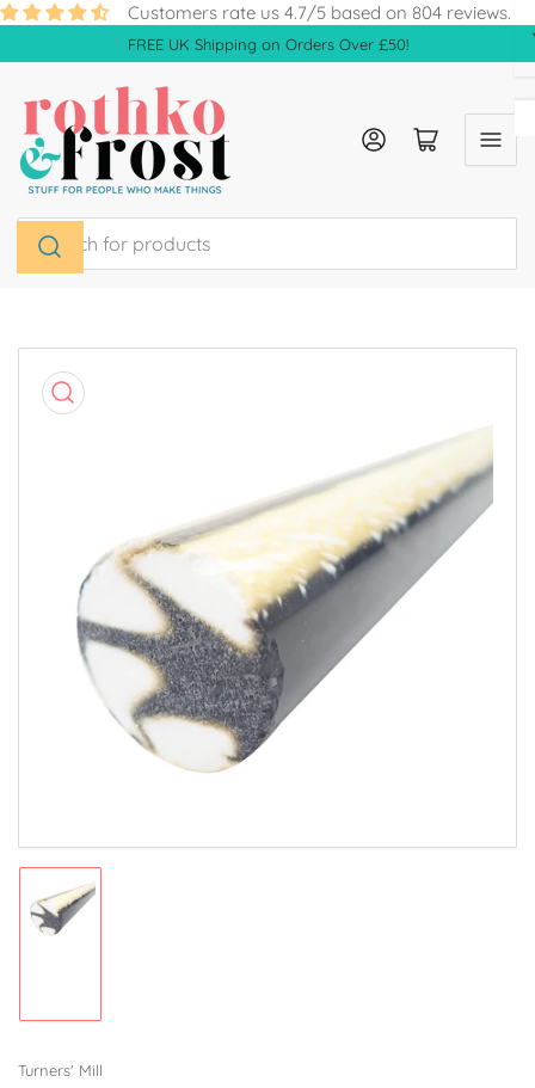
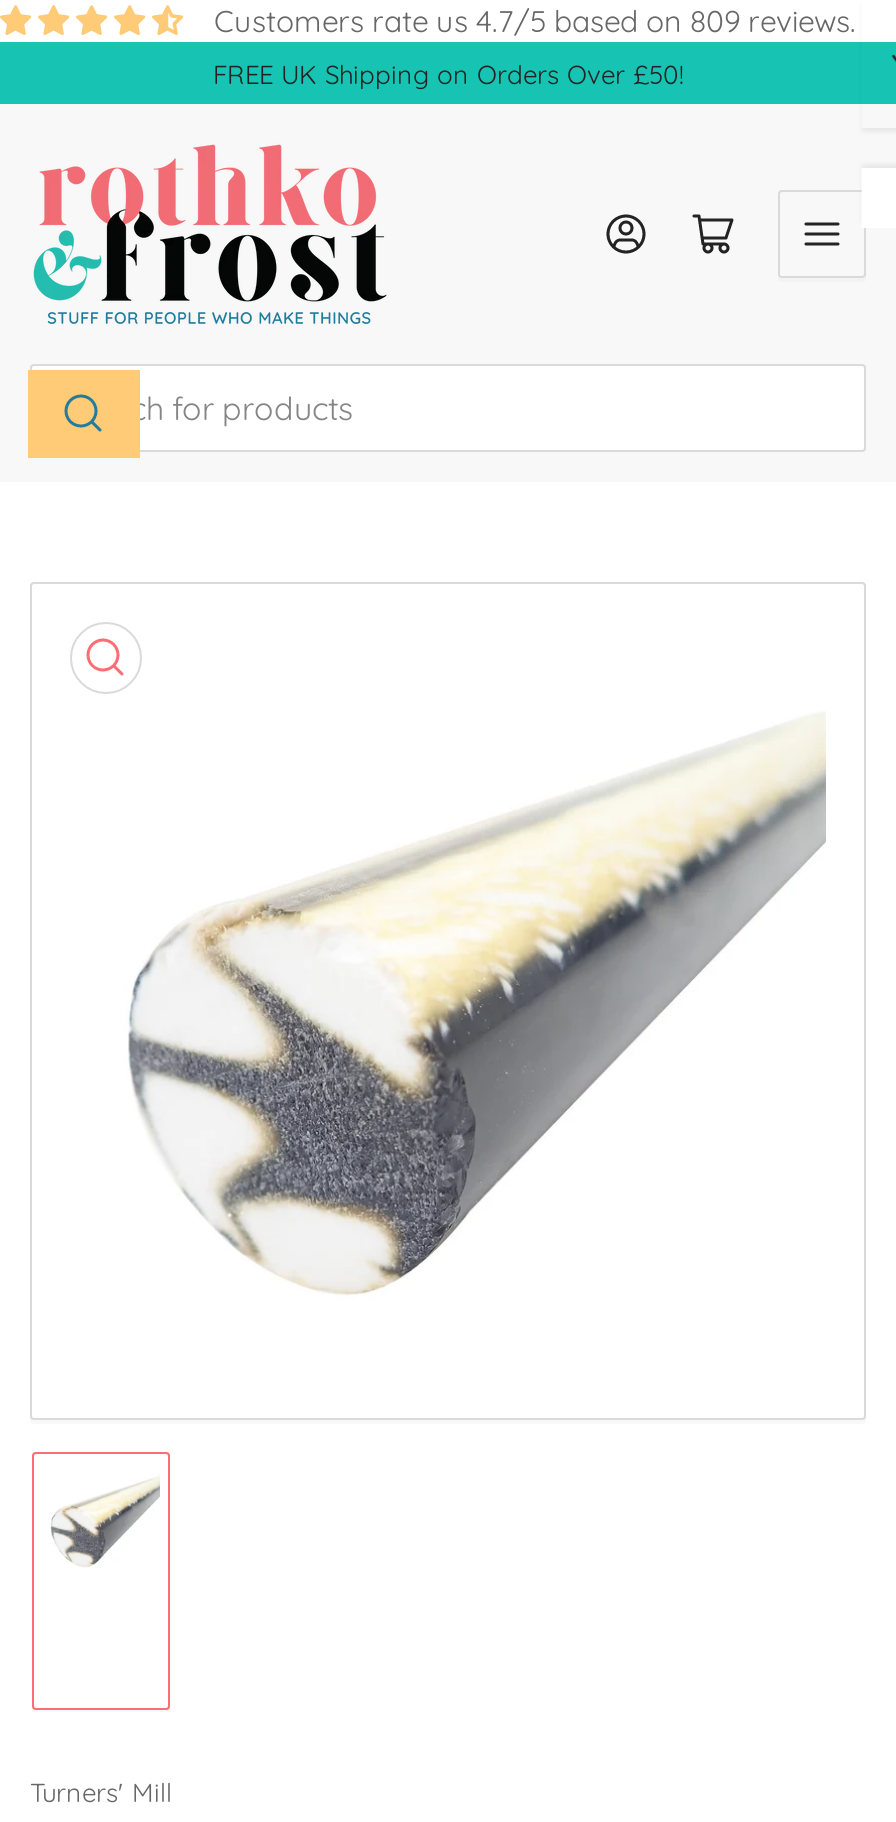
- Customers rate us 4.7/5 based on 804 reviews.
+ Customers rate us 4.7/5 based on 809 reviews.
